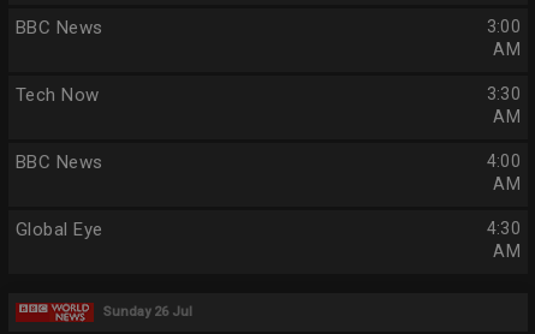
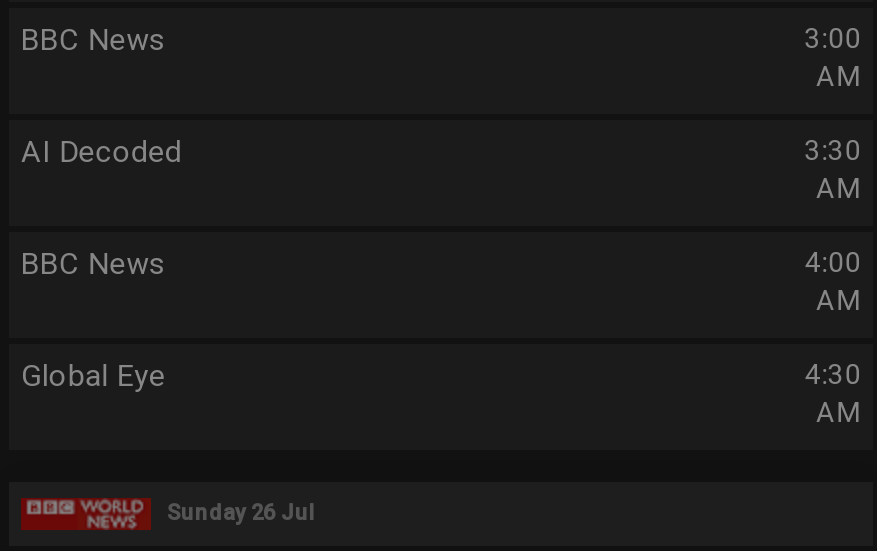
- Tech Now
+ AI Decoded
